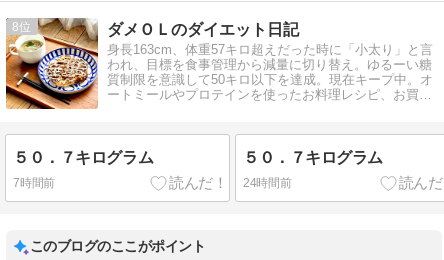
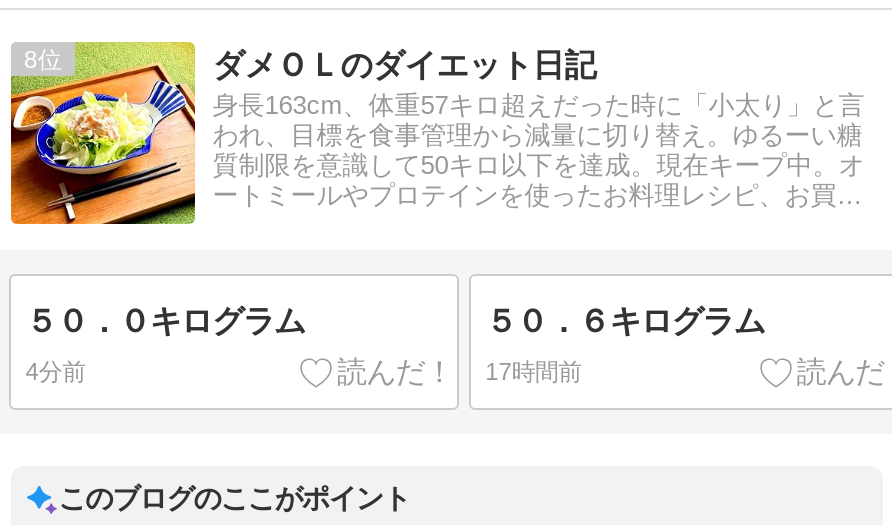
- [image]
- ５０．７キログラム
+ [image]
+ ５０．０キログラム

- ５０．７キログラム
+ ５０．６キログラム

- 7時間前
+ 4分前

- 24時間前
+ 17時間前
